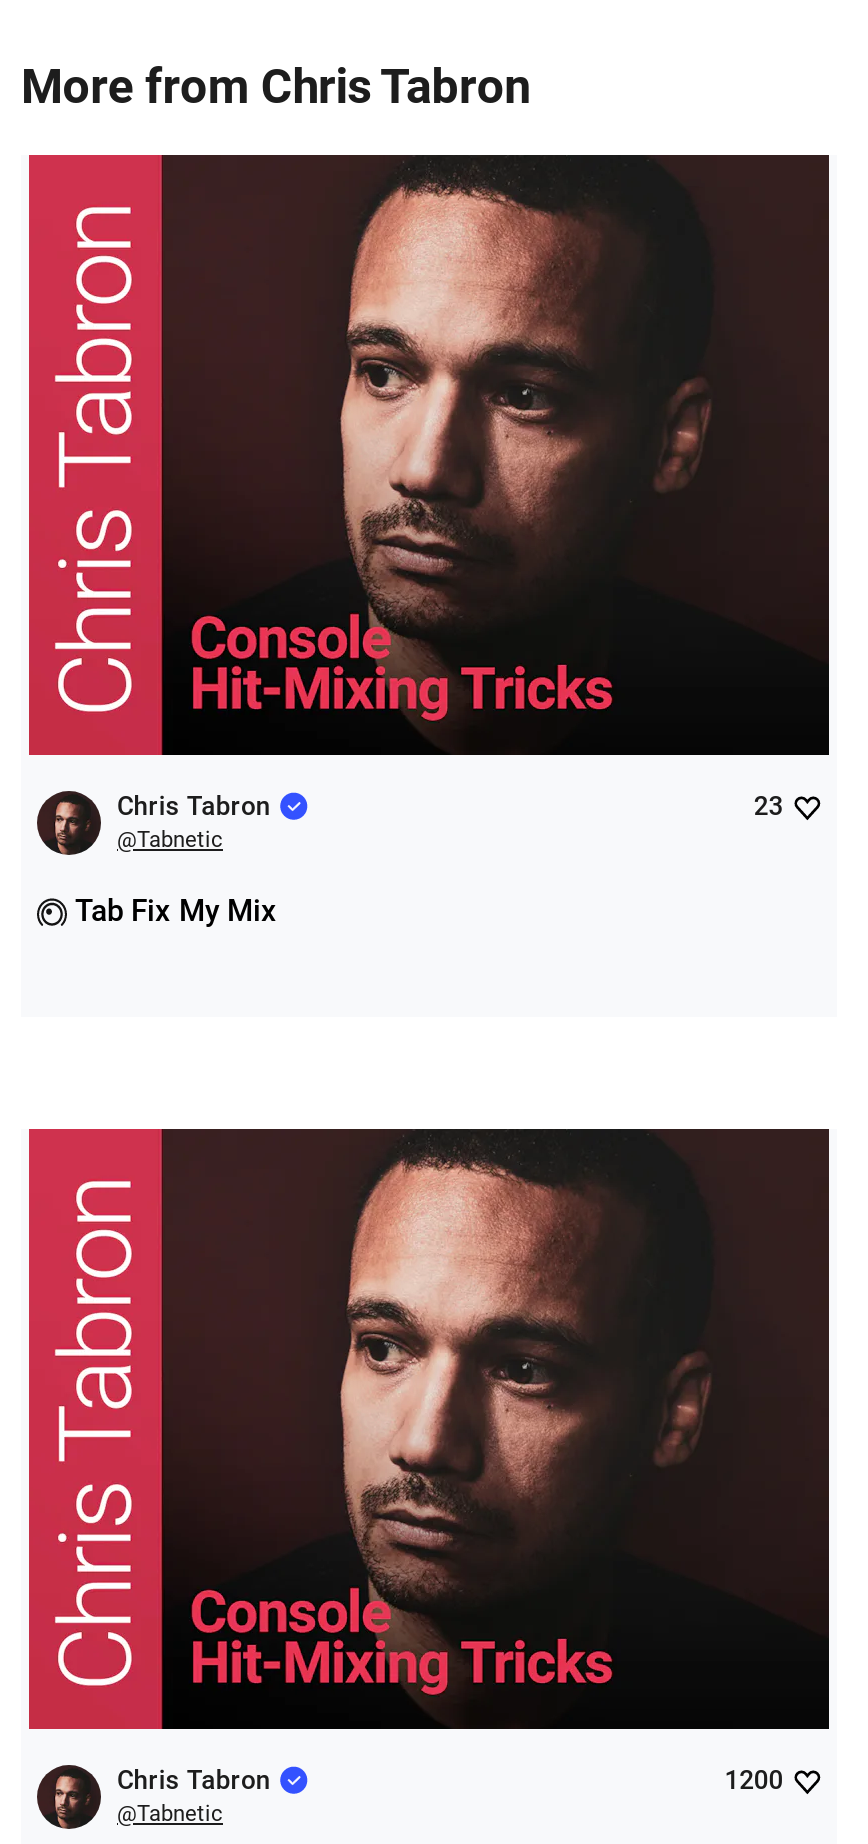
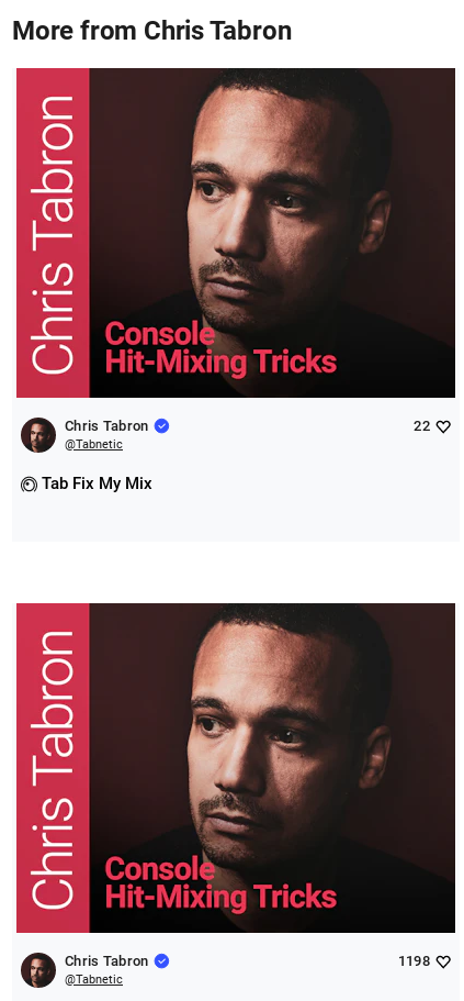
- 23
+ 22

- 1200
+ 1198
